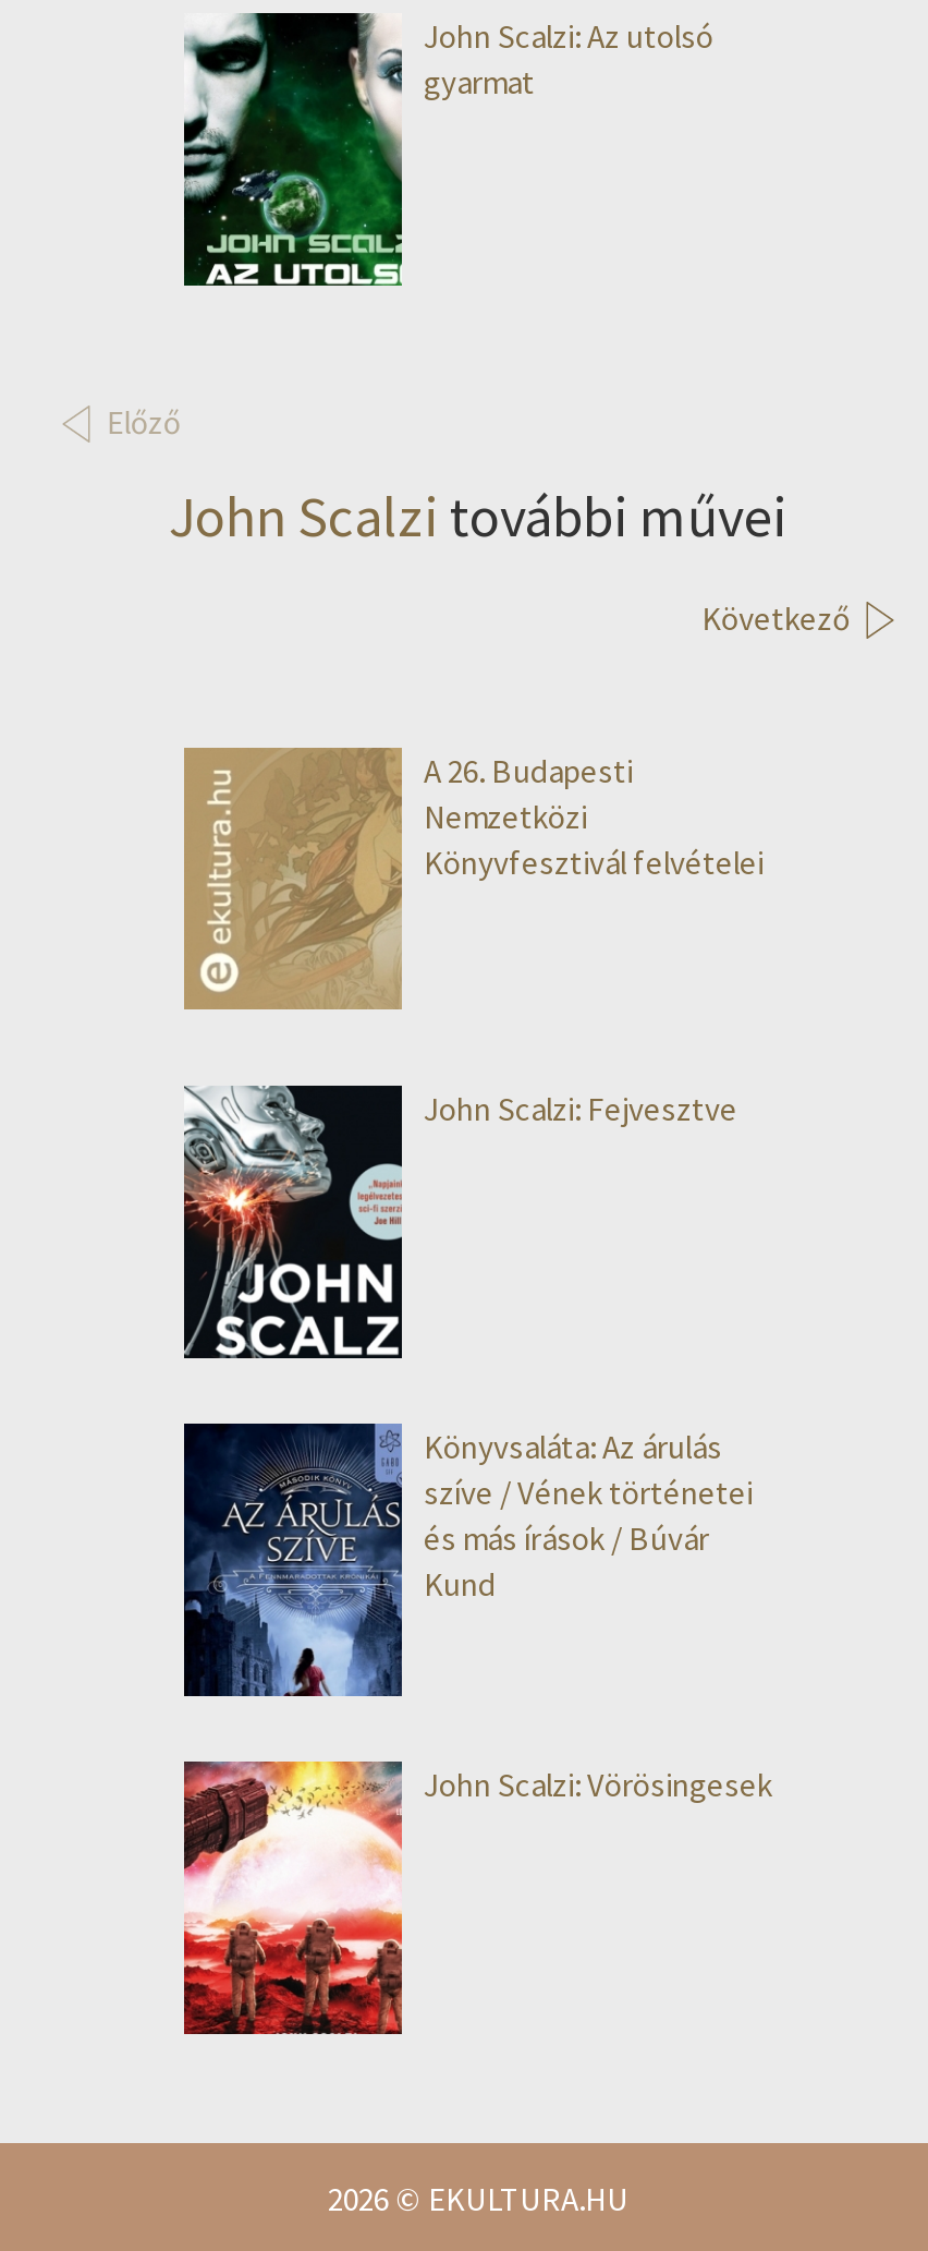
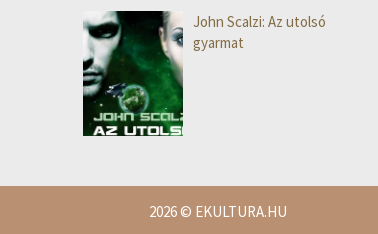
- Előző
- John Scalzi további művei
- Következő

- [image]
- A 26. Budapesti
- Nemzetközi
- Könyvfesztivál felvételei

- [image]
- John Scalzi: Fejvesztve

- [image]
- Könyvsaláta: Az árulás
- szíve / Vének történetei
- és más írások / Búvár
- Kund

- [image]
- John Scalzi: Vörösingesek
